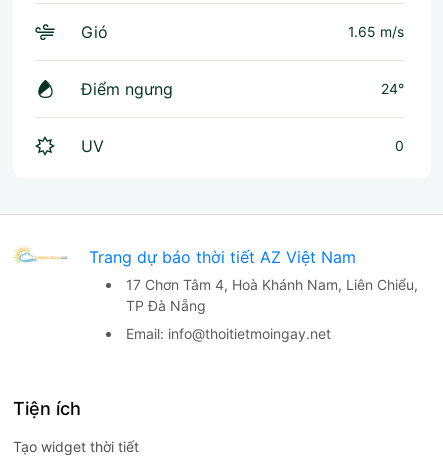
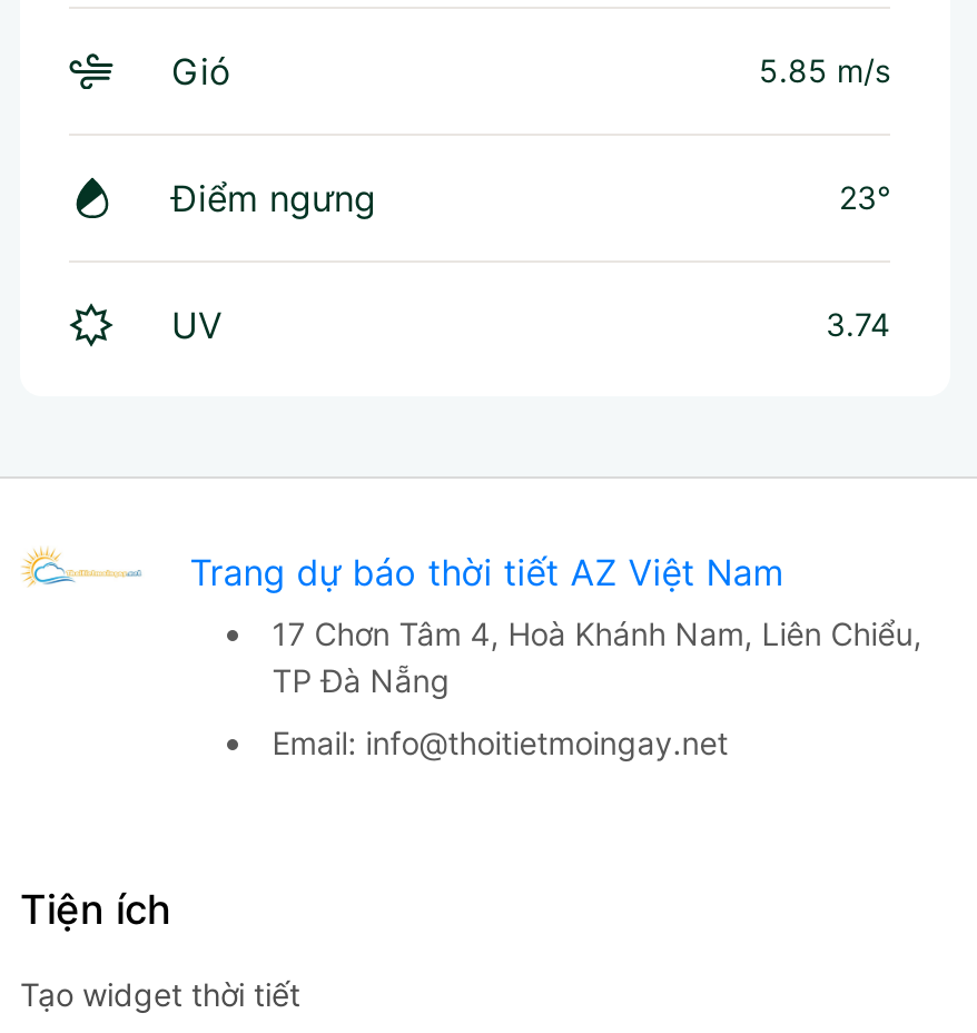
- 1.65 m/s
+ 5.85 m/s

- 24°
+ 23°

- 0
+ 3.74
